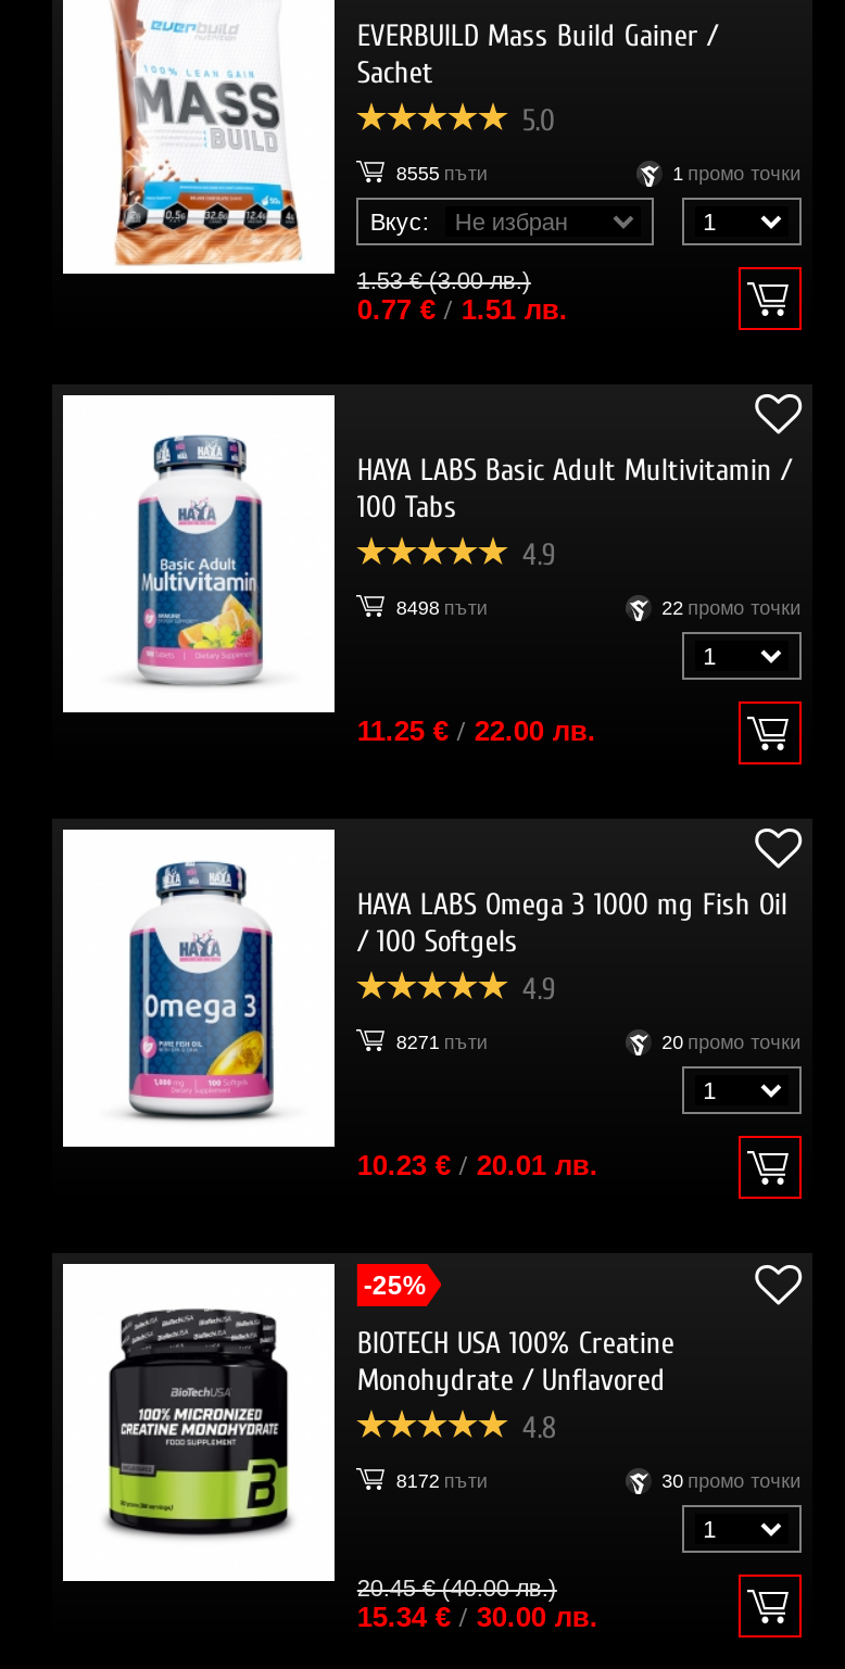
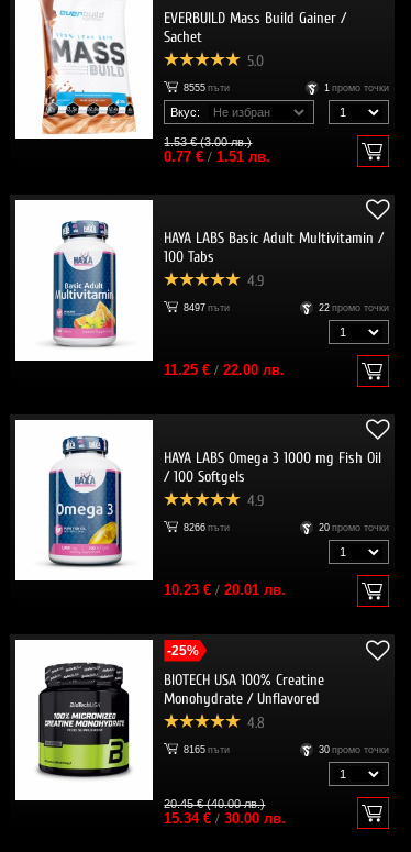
- 8498 пъти
+ 8497 пъти

- 8271 пъти
+ 8266 пъти

- 8172 пъти
+ 8165 пъти
